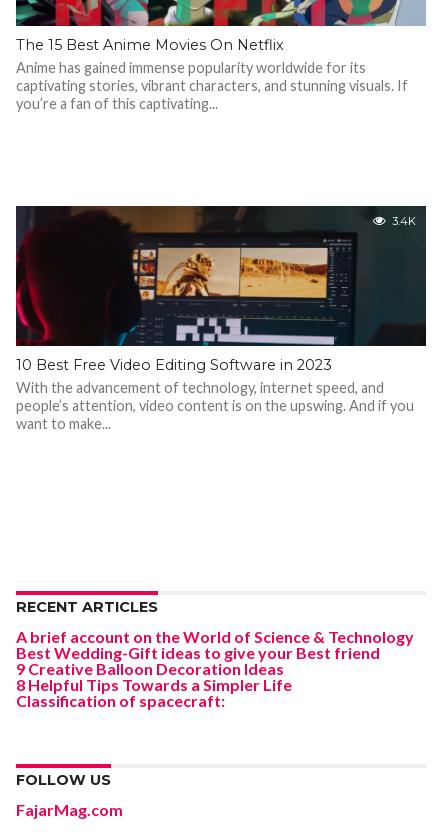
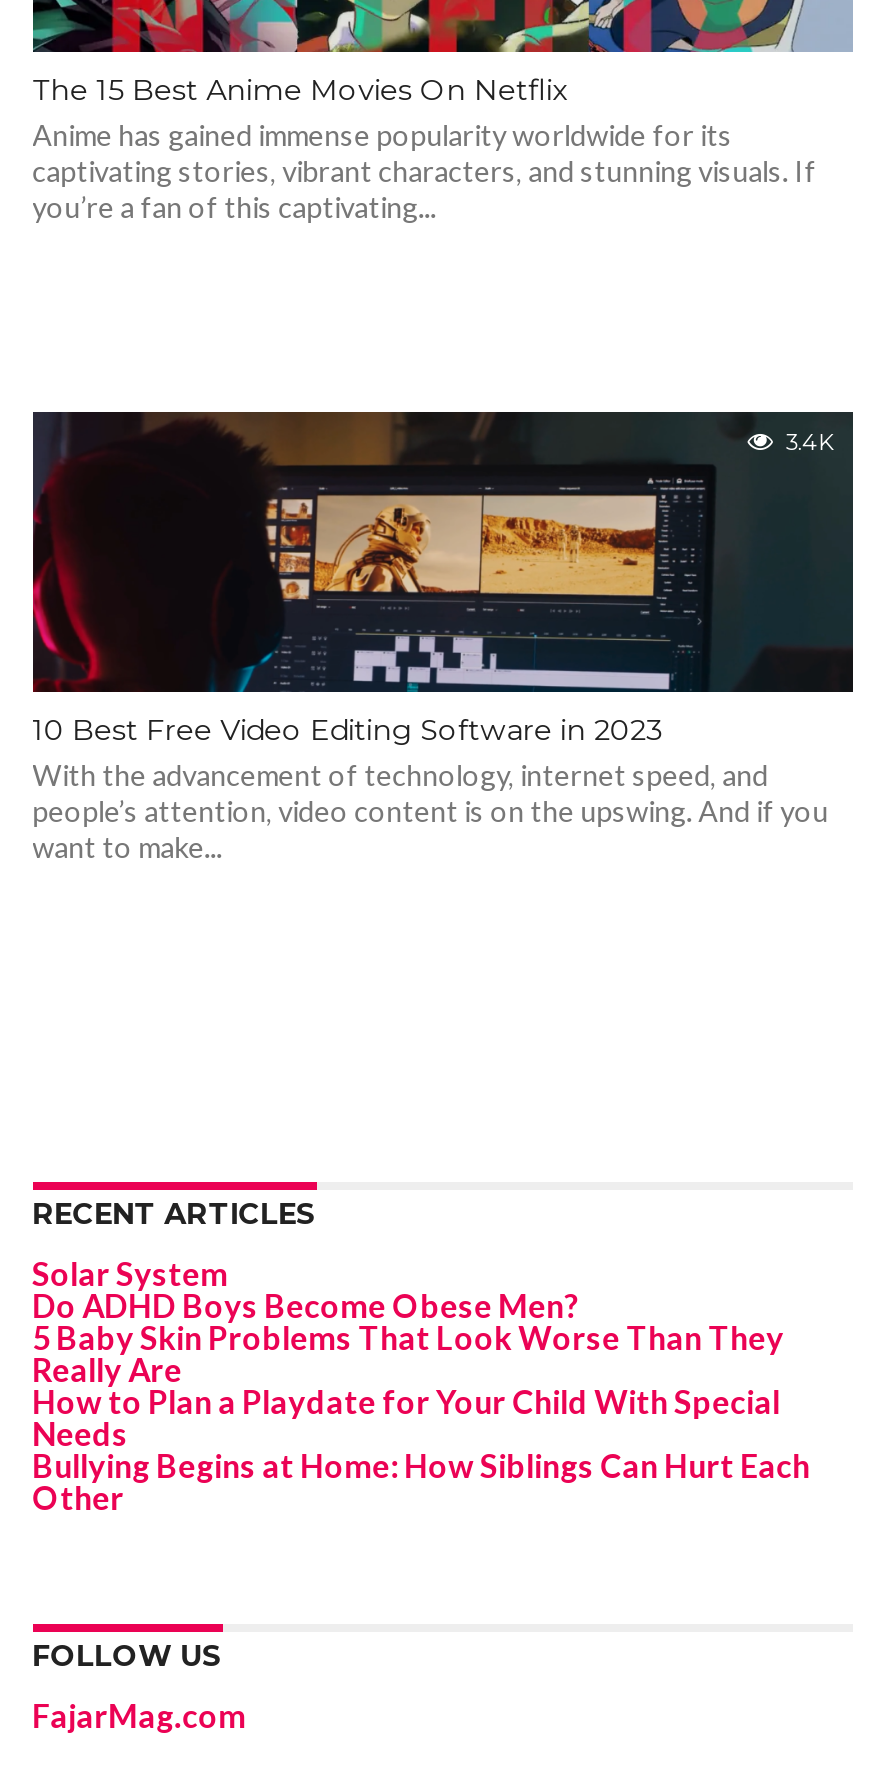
- A brief account on the World of Science & Technology
- Best Wedding-Gift ideas to give your Best friend
- 9 Creative Balloon Decoration Ideas
- 8 Helpful Tips Towards a Simpler Life
- Classification of spacecraft:
+ Solar System
+ Do ADHD Boys Become Obese Men?
+ 5 Baby Skin Problems That Look Worse Than They
+ Really Are
+ How to Plan a Playdate for Your Child With Special
+ Needs
+ Bullying Begins at Home: How Siblings Can Hurt Each
+ Other
